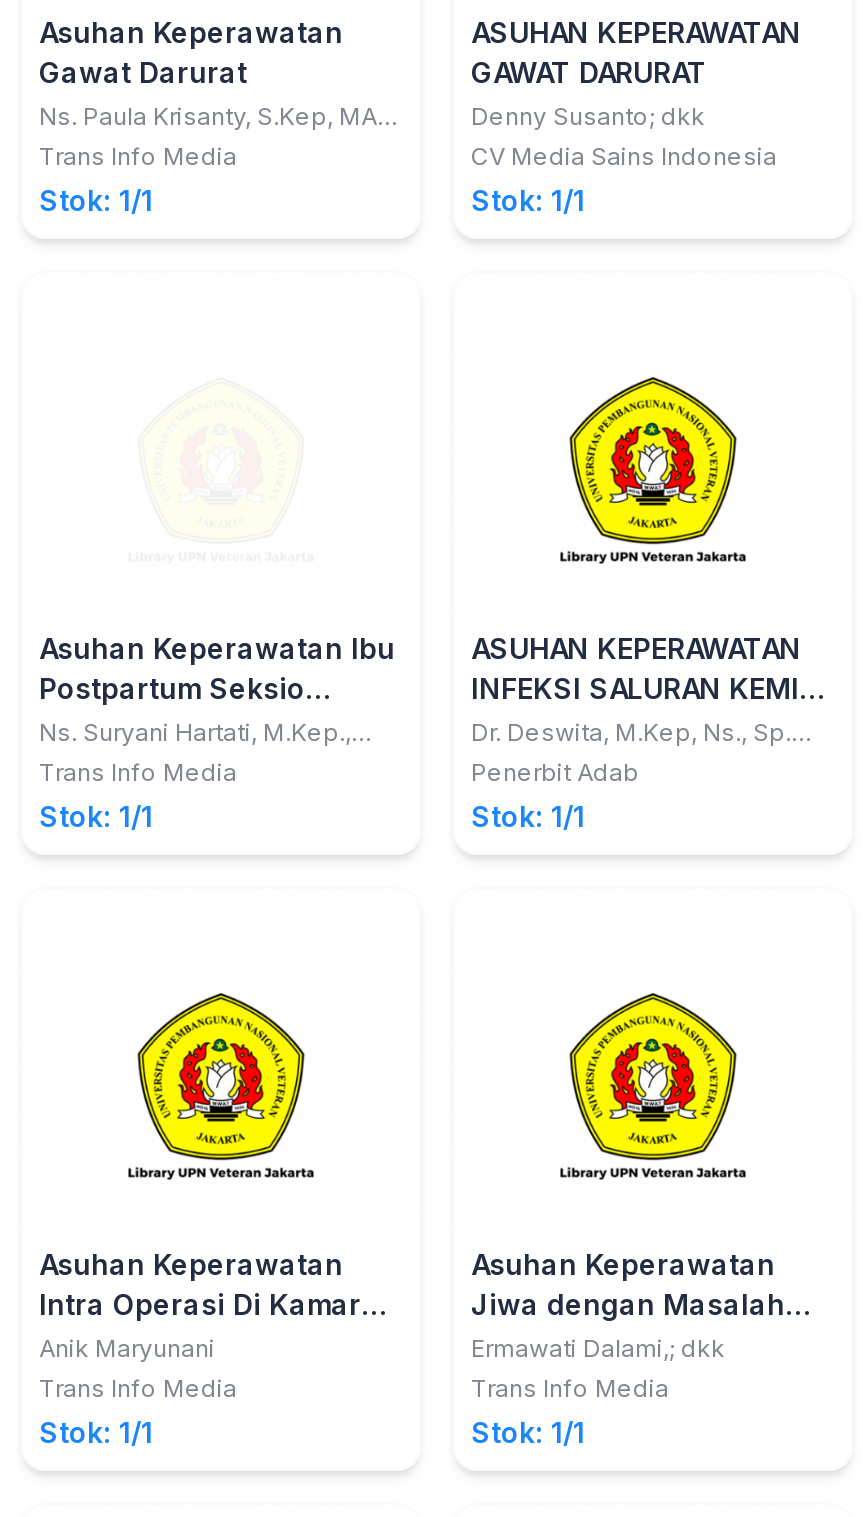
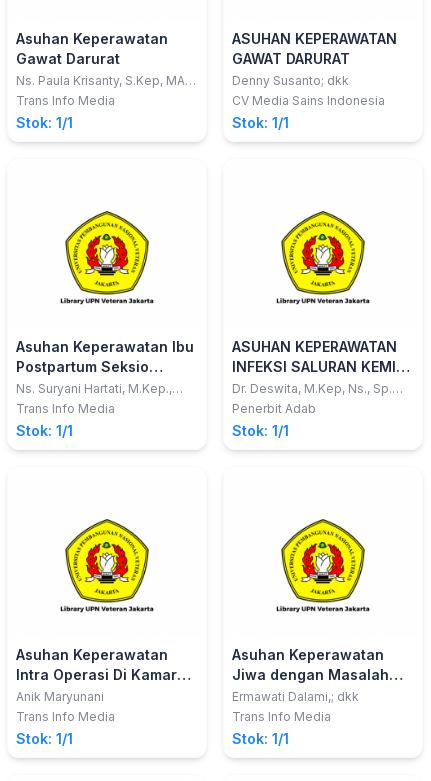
+ [image]
